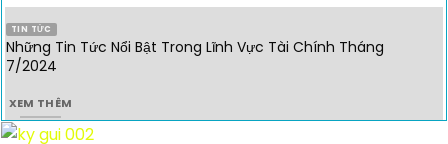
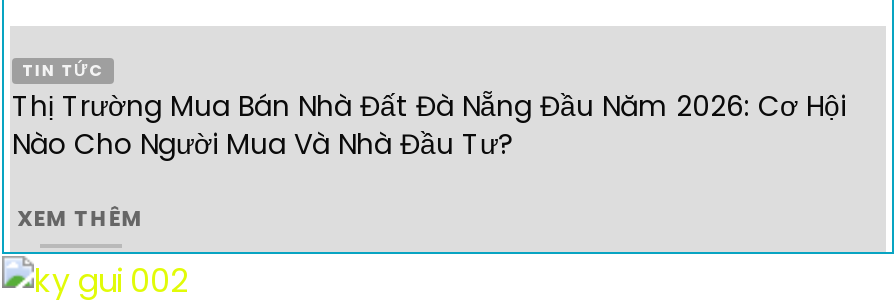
- Những Tin Tức Nổi Bật Trong Lĩnh Vực Tài Chính Tháng
- 7/2024
+ Thị Trường Mua Bán Nhà Đất Đà Nẵng Đầu Năm 2026: Cơ Hội
+ Nào Cho Người Mua Và Nhà Đầu Tư?
